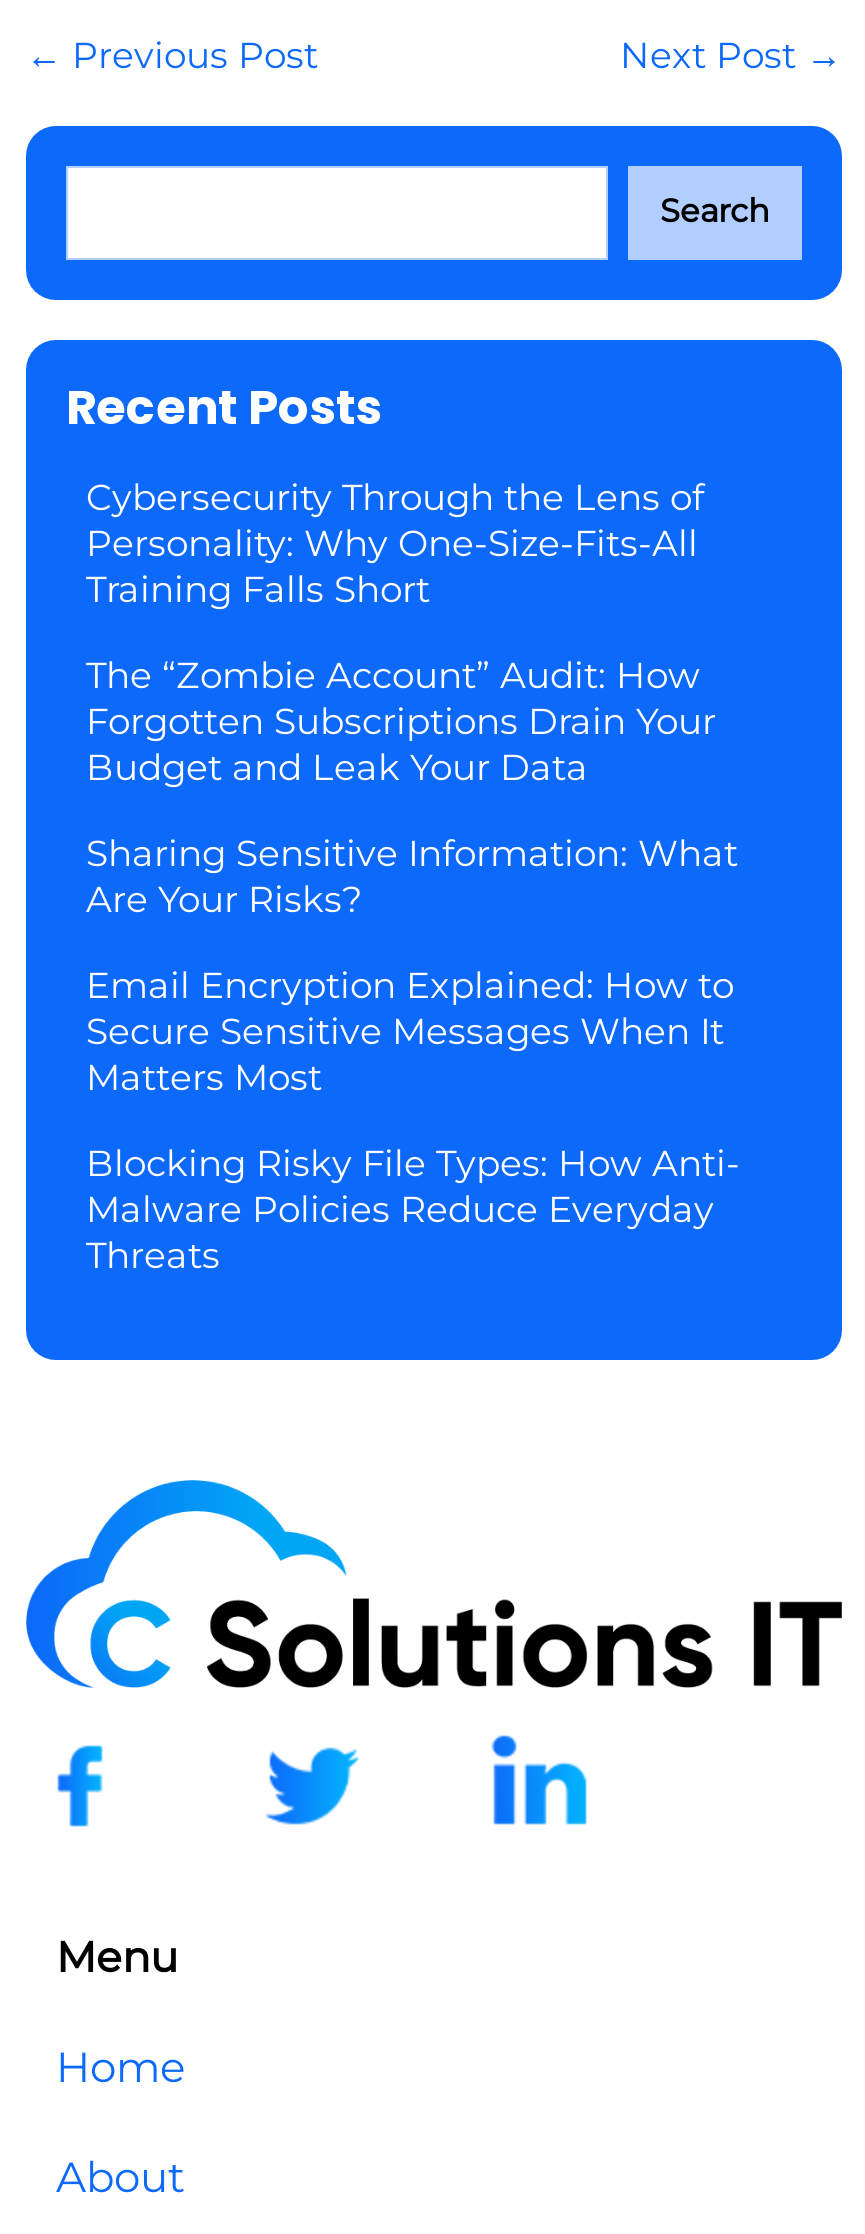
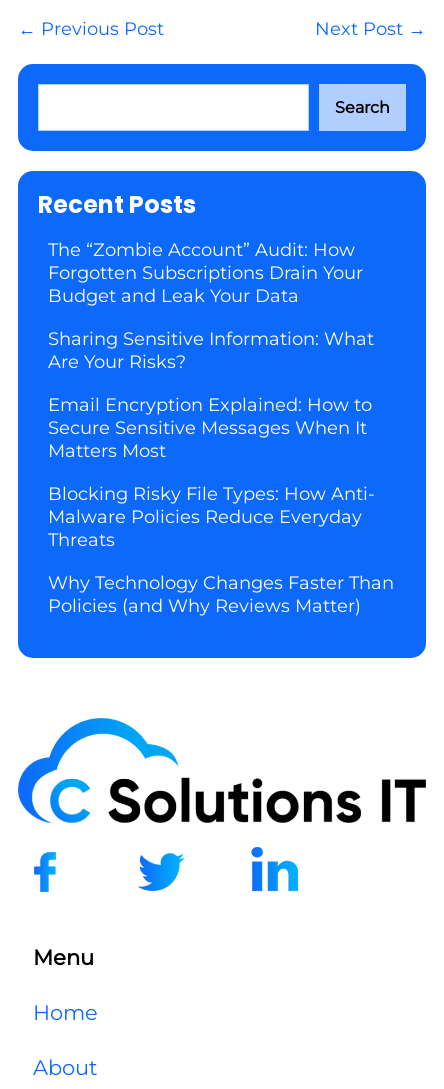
- Cybersecurity Through the Lens of
- Personality: Why One-Size-Fits-All
- Training Falls Short

moved up: The “Zombie Account” Audit: How | Forgotten Subscriptions Drain Your | Budget and Leak Your Data | ... | Malware Policies Reduce Everyday | Threats

+ Why Technology Changes Faster Than
+ Policies (and Why Reviews Matter)
